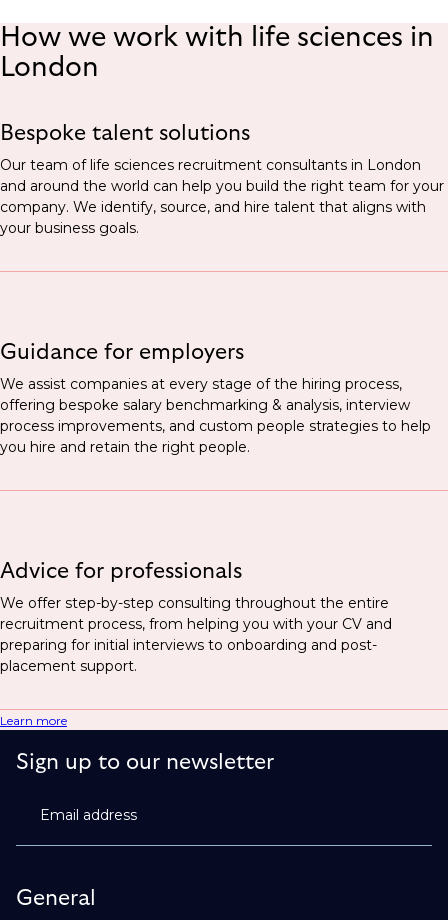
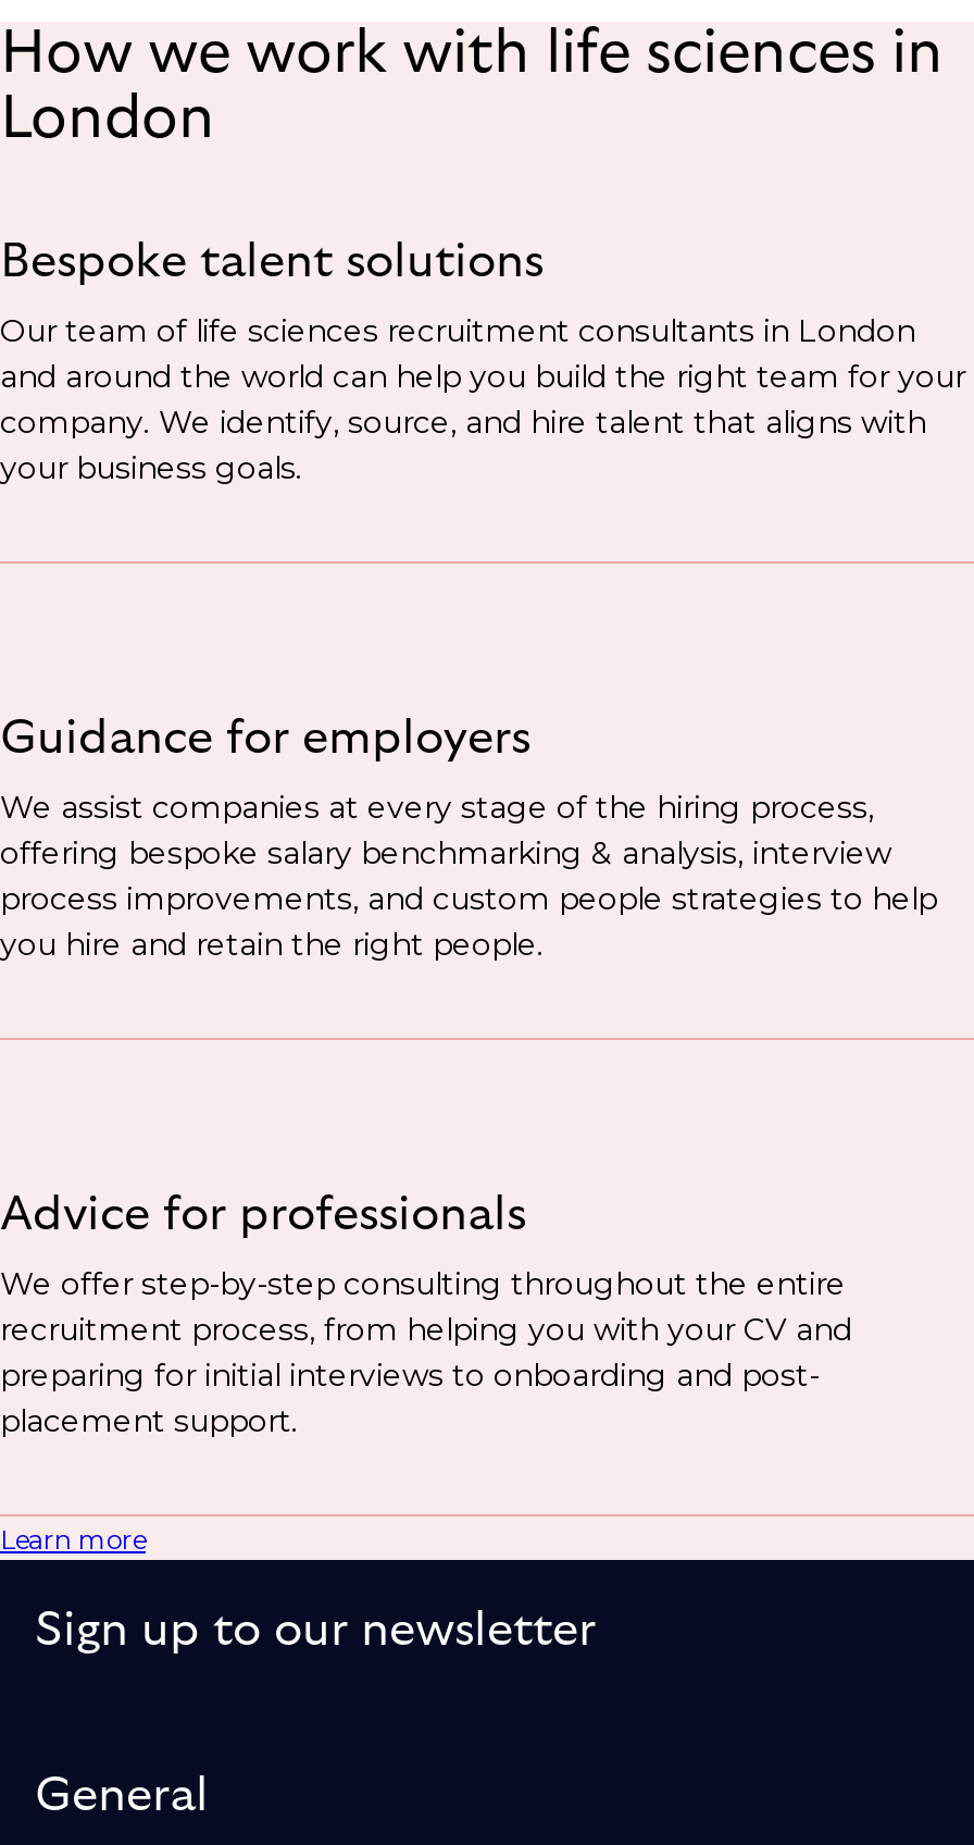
- Email address
